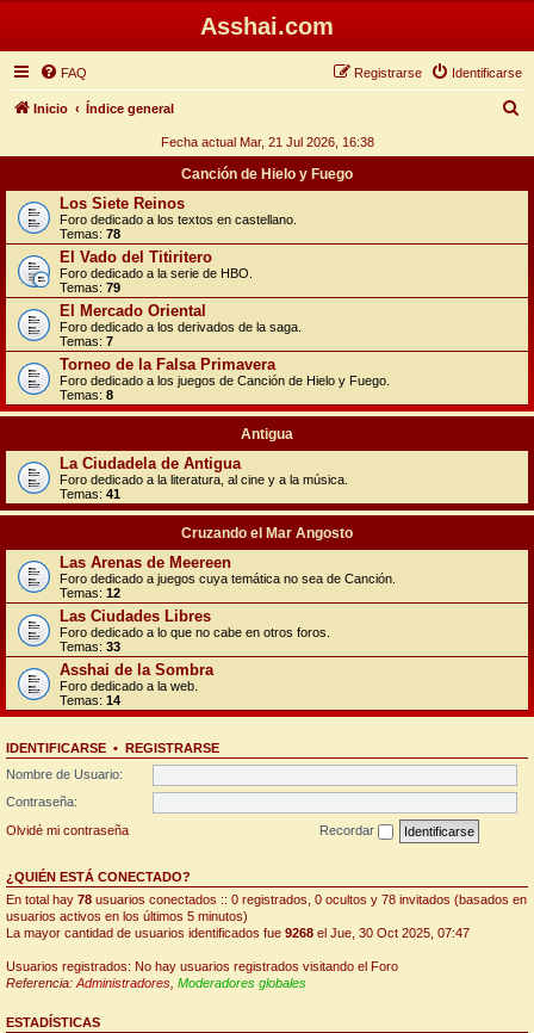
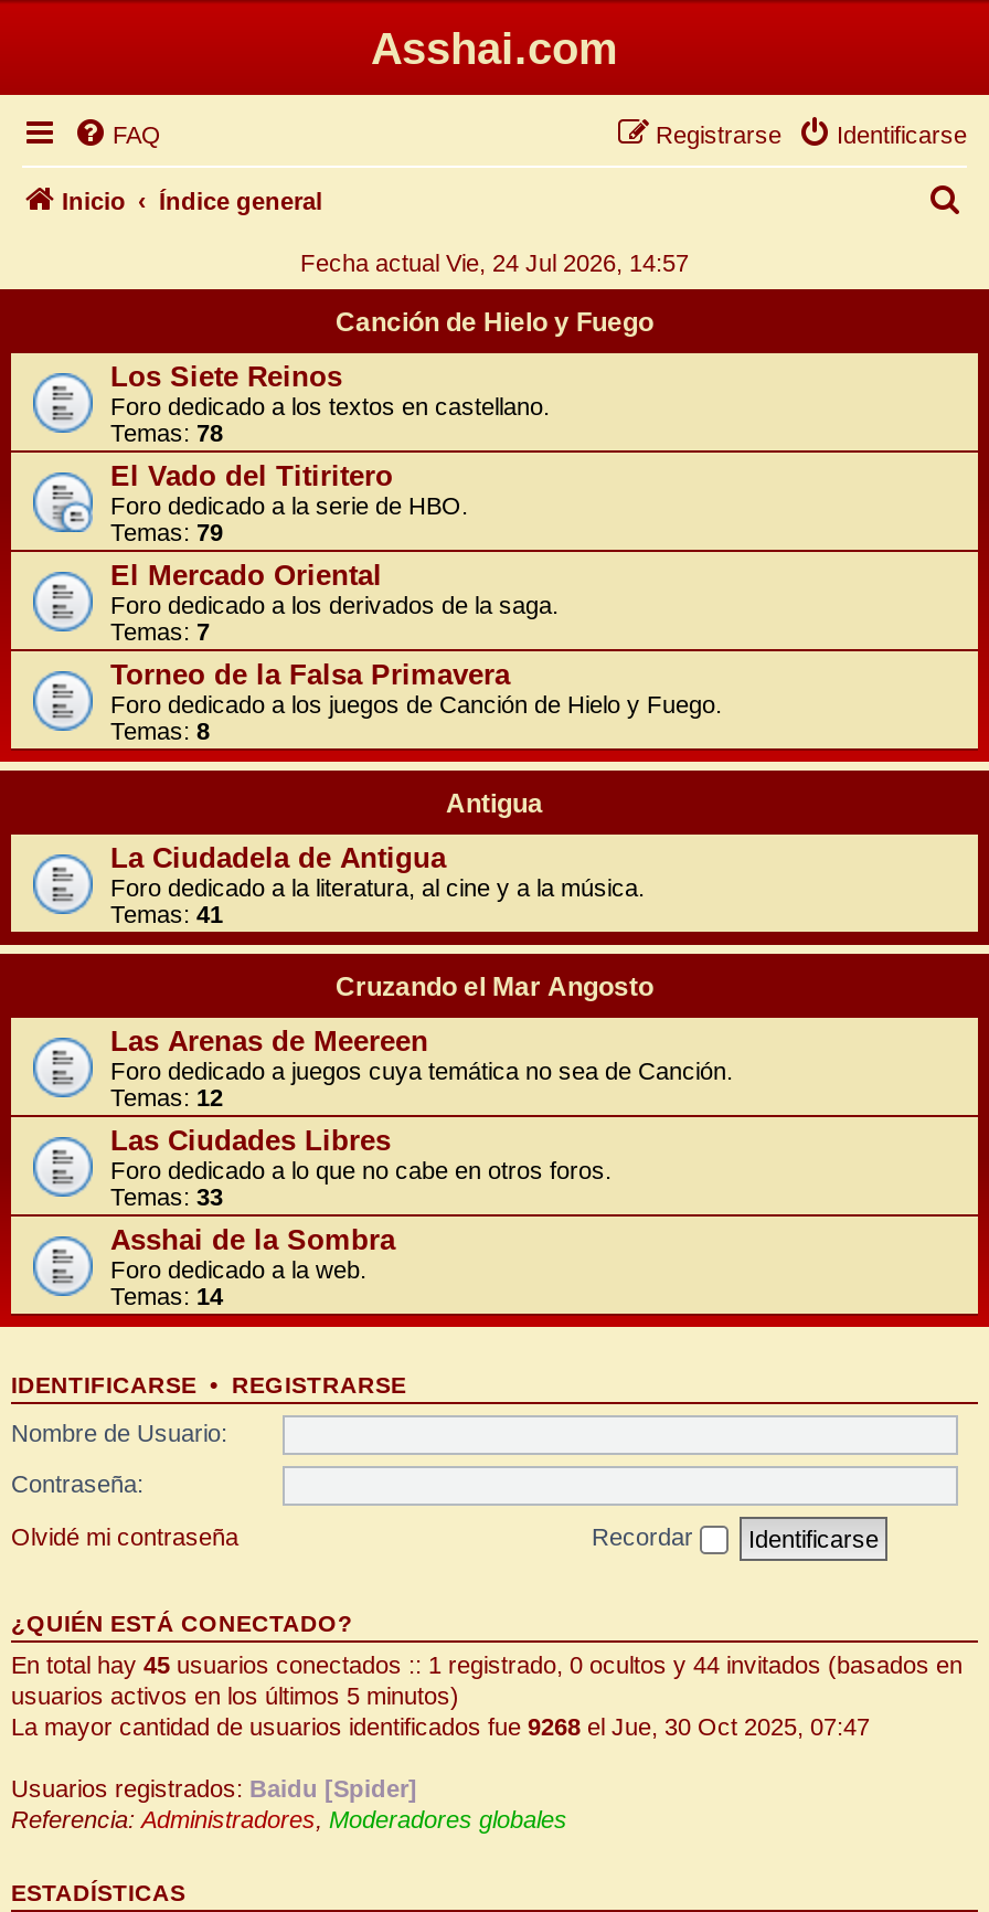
- Fecha actual Mar, 21 Jul 2026, 16:38
+ Fecha actual Vie, 24 Jul 2026, 14:57

- En total hay 78 usuarios conectados :: 0 registrados, 0 ocultos y 78 invitados (basados en
+ En total hay 45 usuarios conectados :: 1 registrado, 0 ocultos y 44 invitados (basados en

- Usuarios registrados: No hay usuarios registrados visitando el Foro
+ Usuarios registrados: Baidu [Spider]
